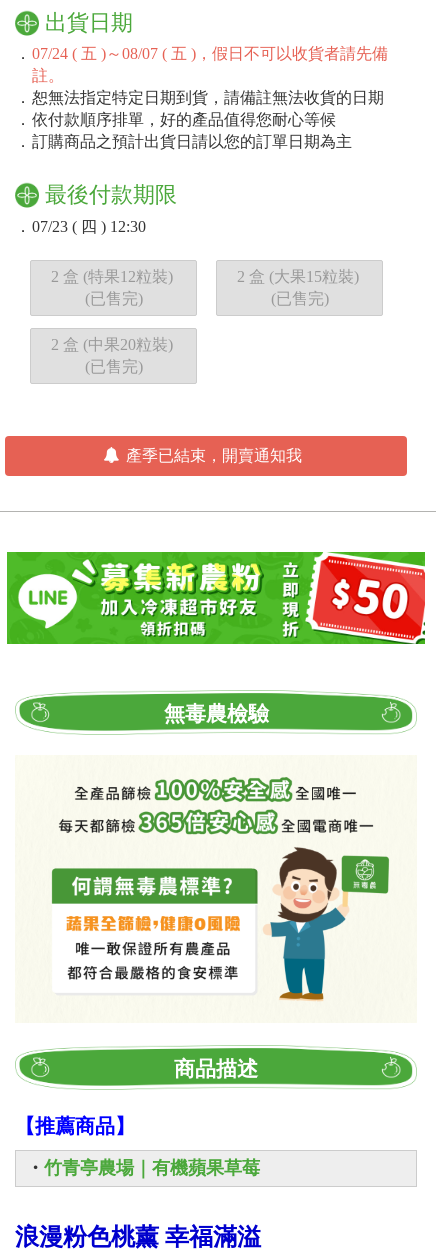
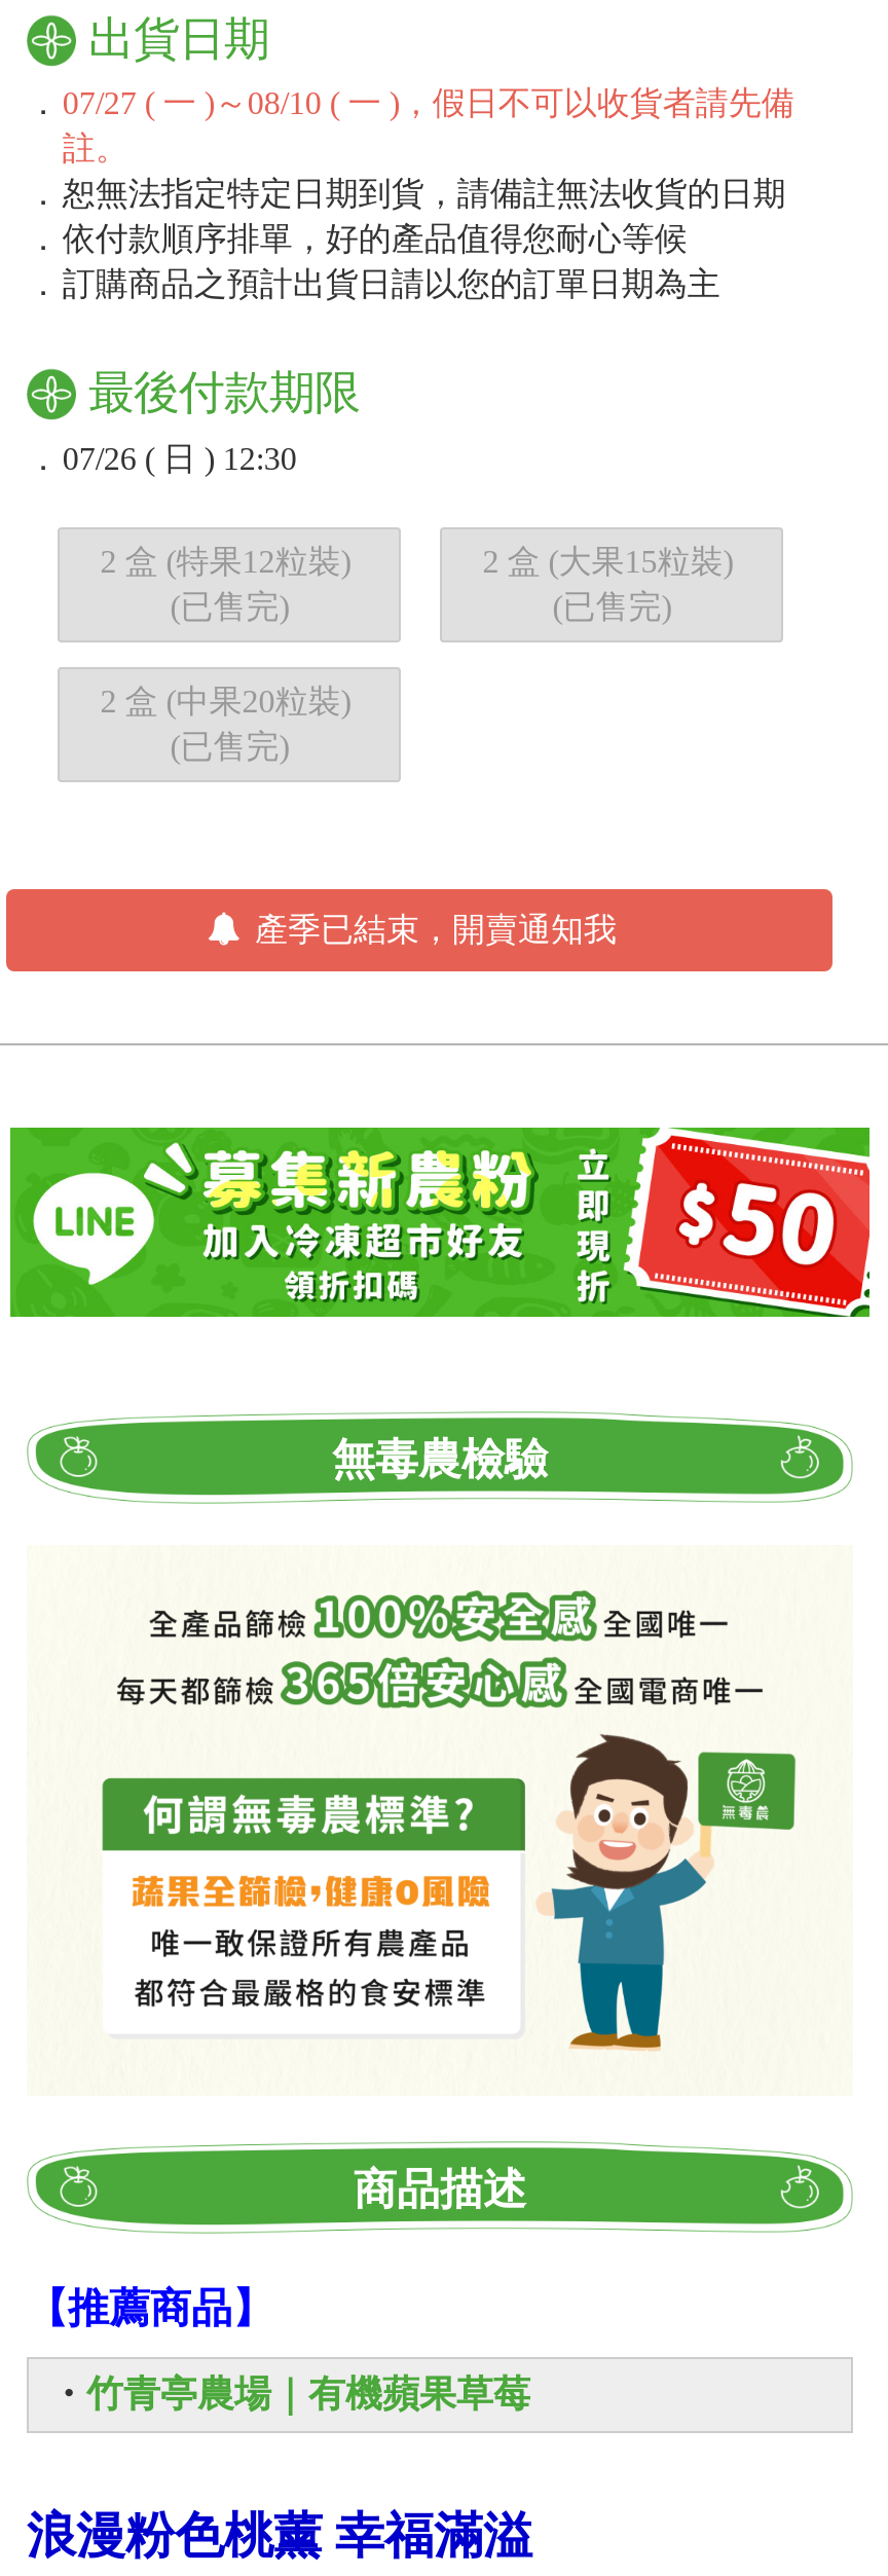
- ． 07/24 ( 五 )～08/07 ( 五 )，假日不可以收貨者請先備
+ ． 07/27 ( 一 )～08/10 ( 一 )，假日不可以收貨者請先備

- ． 07/23 ( 四 ) 12:30
+ ． 07/26 ( 日 ) 12:30
